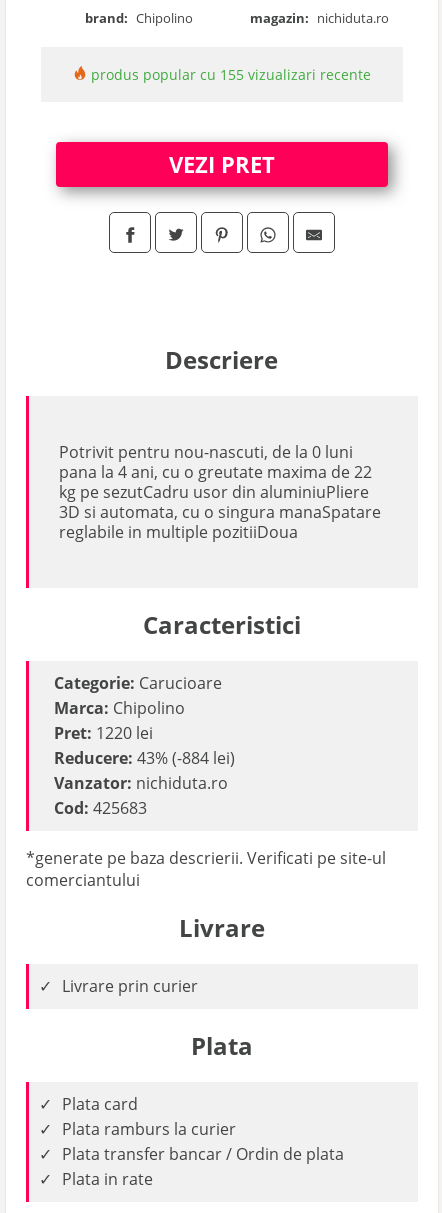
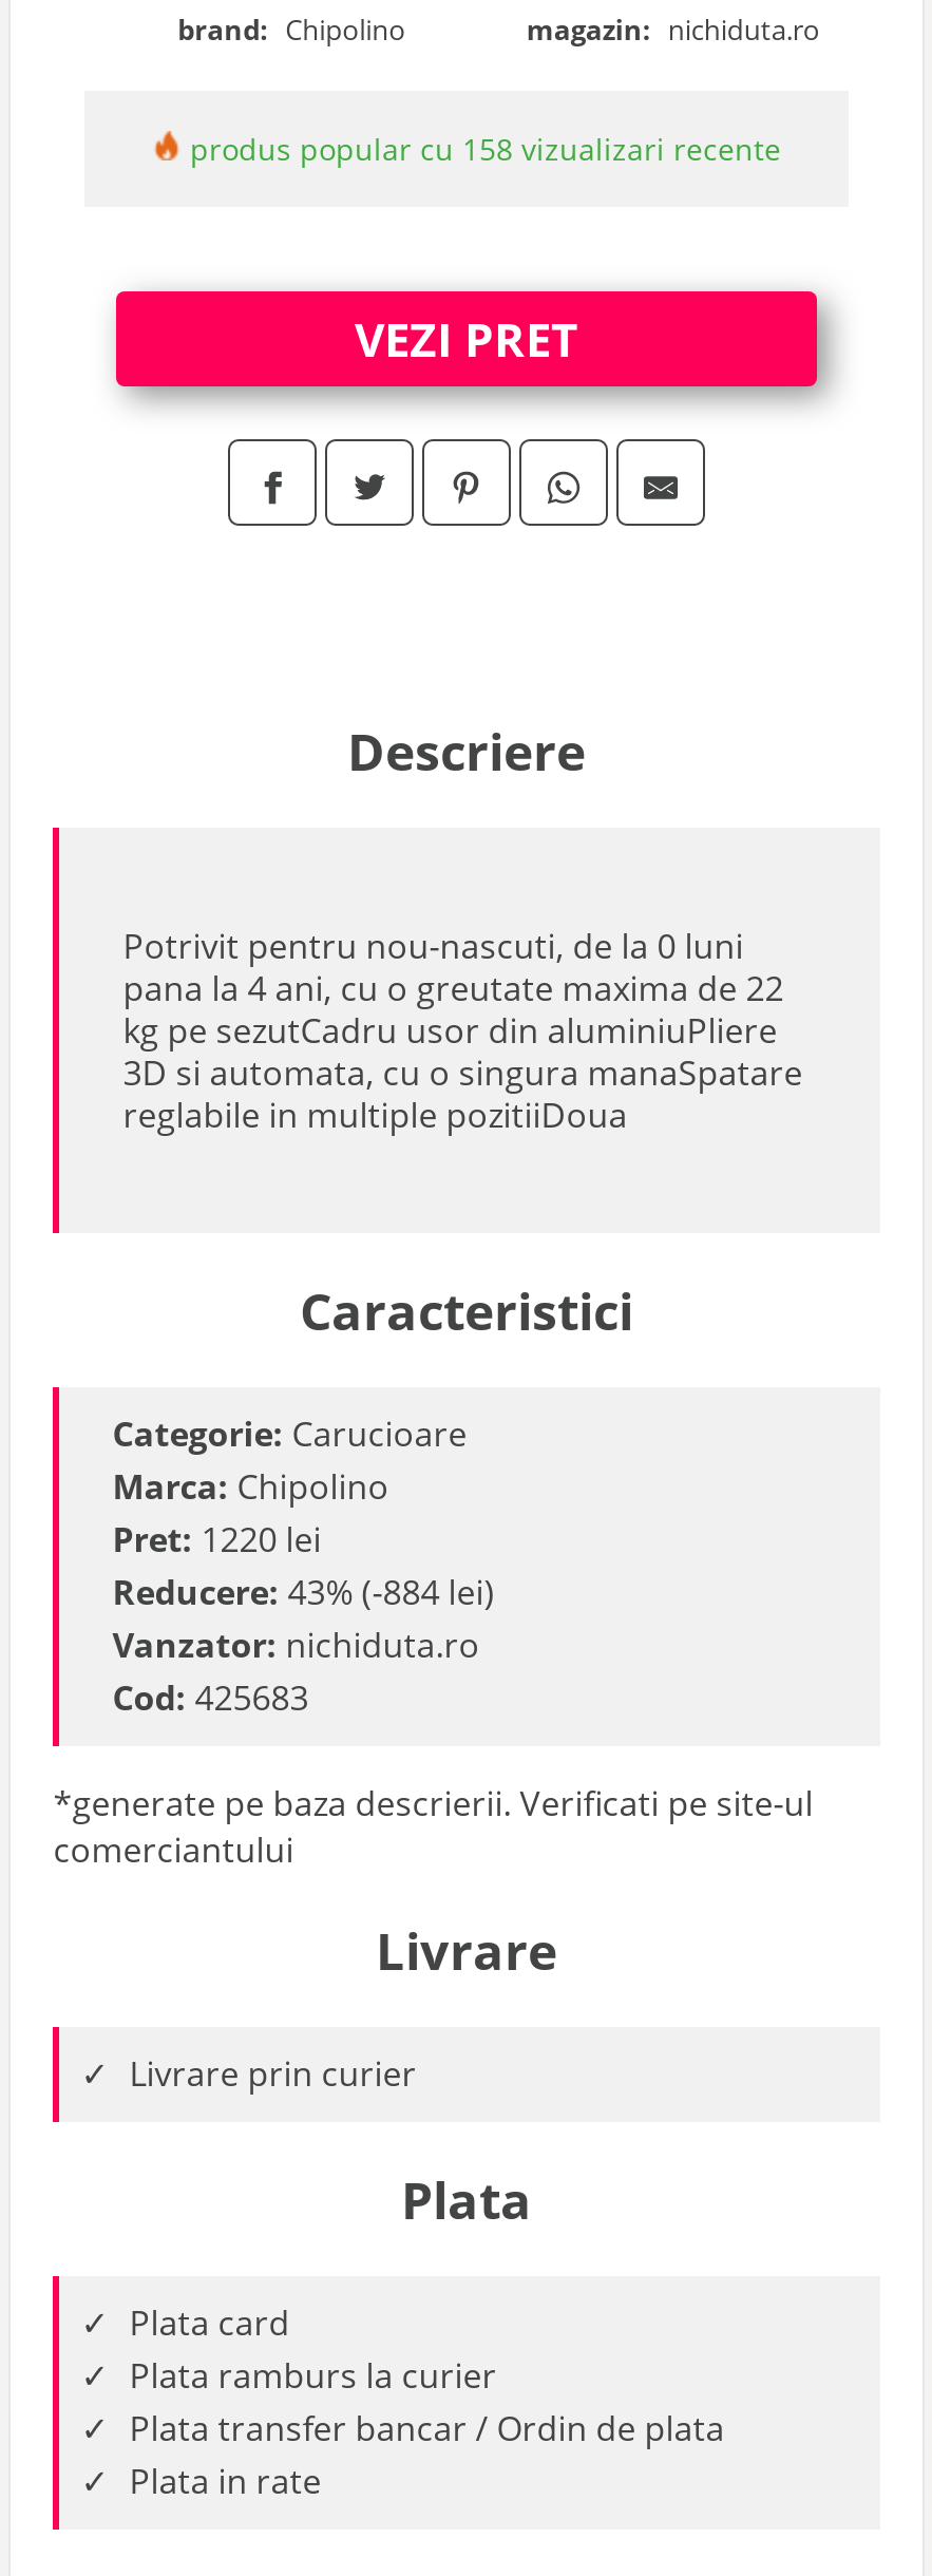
- produs popular cu 155 vizualizari recente
+ produs popular cu 158 vizualizari recente
